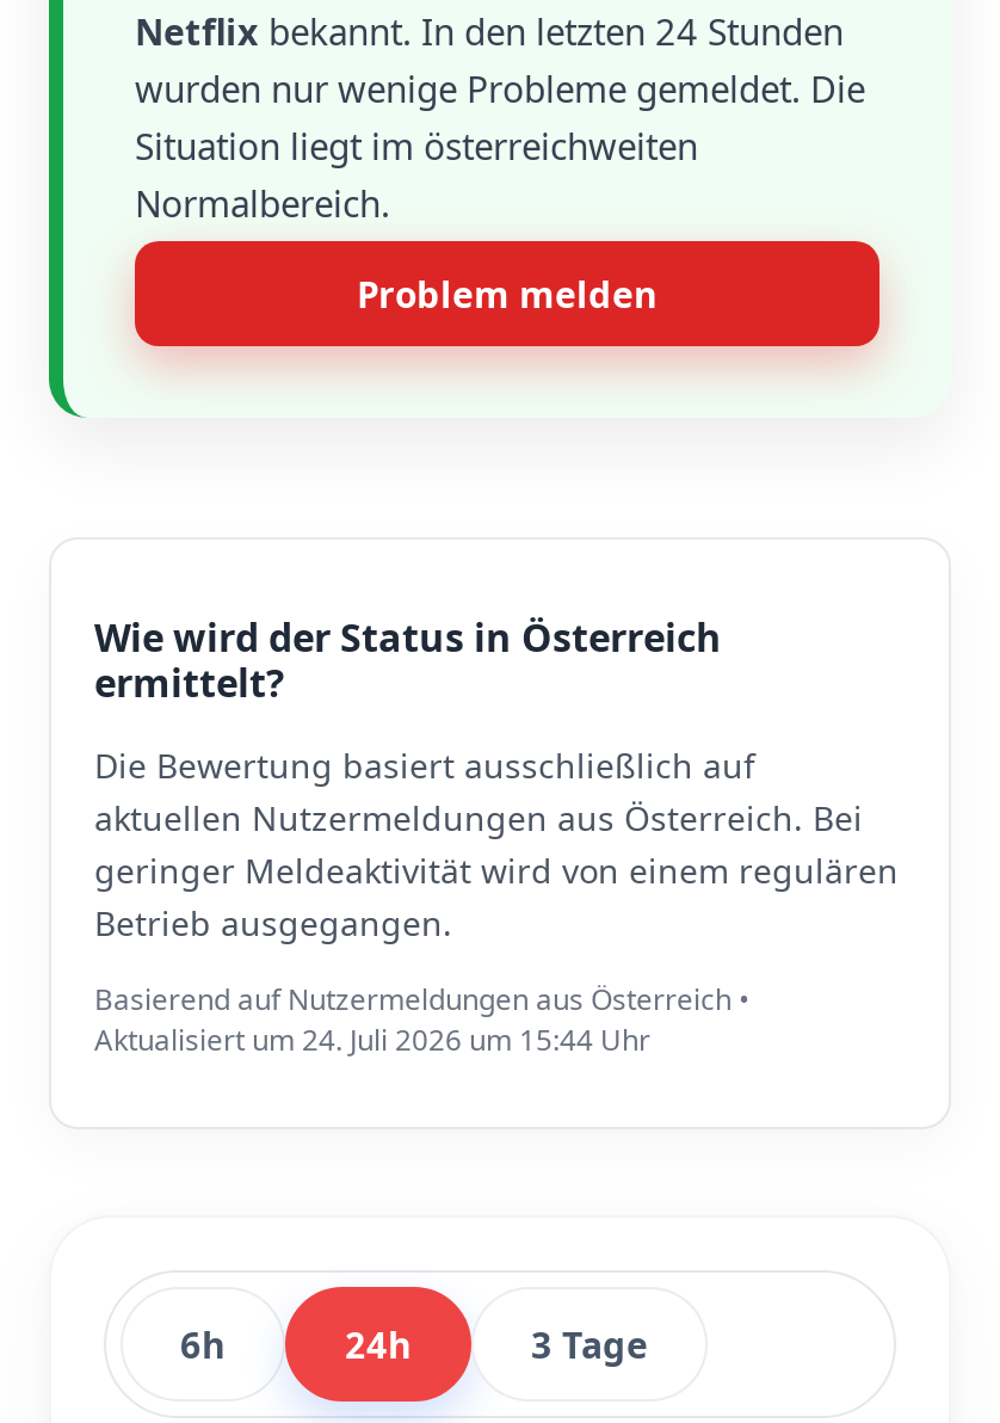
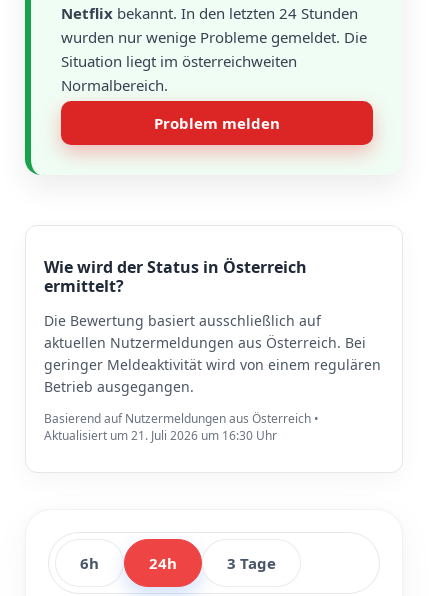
- Aktualisiert um 24. Juli 2026 um 15:44 Uhr
+ Aktualisiert um 21. Juli 2026 um 16:30 Uhr
